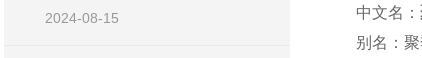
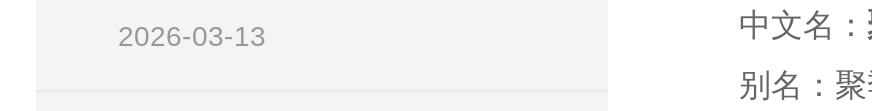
- 2024-08-15
+ 2026-03-13
